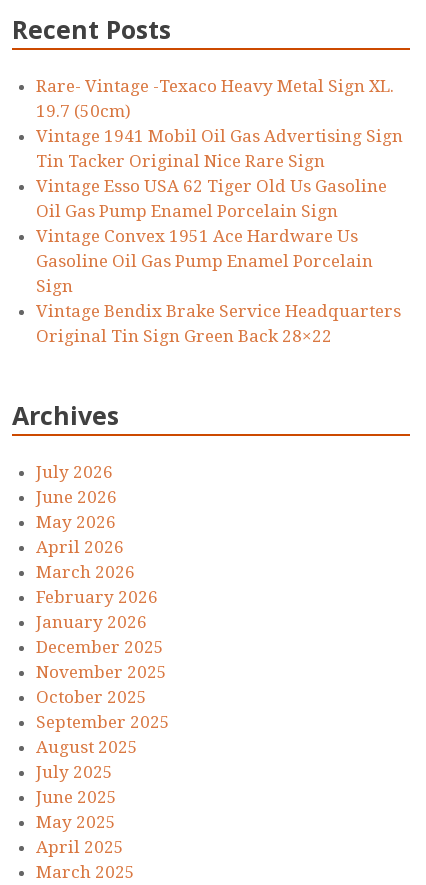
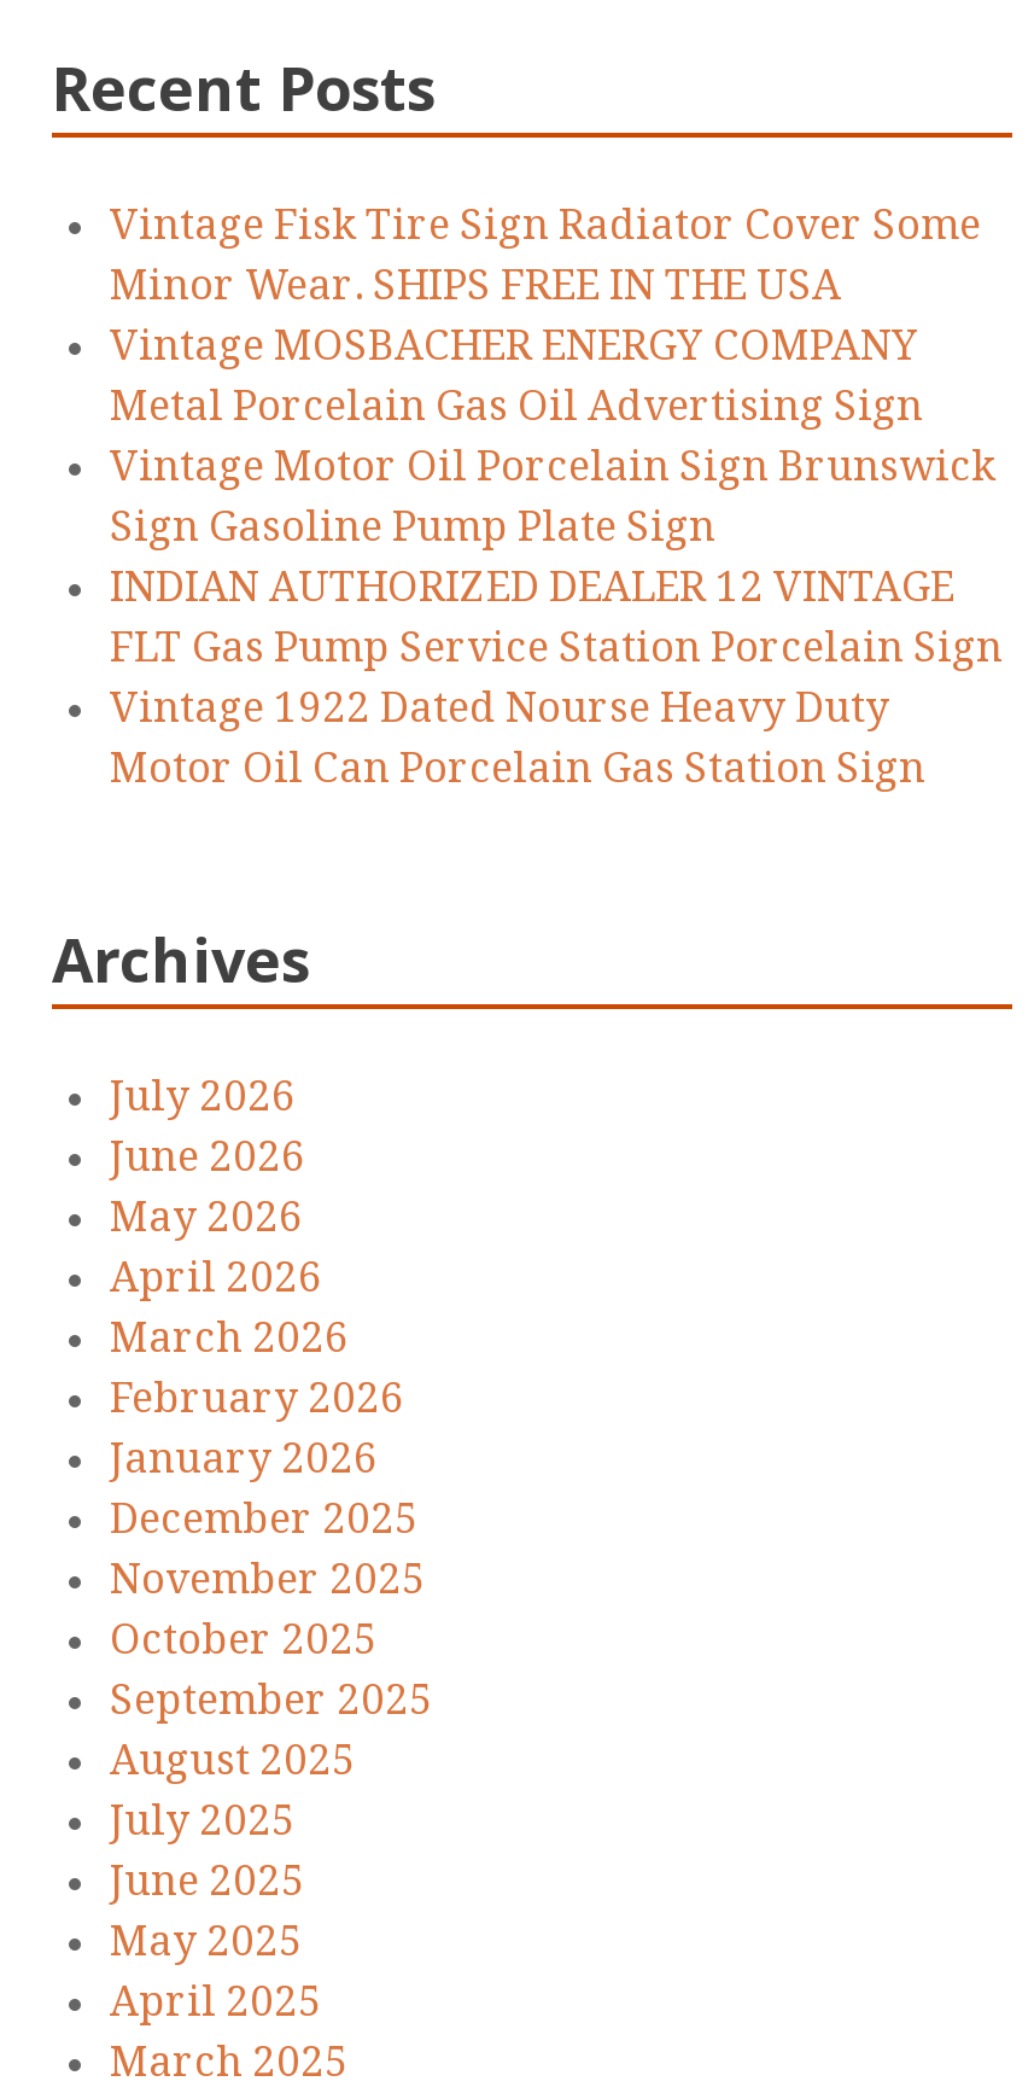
- Rare- Vintage -Texaco Heavy Metal Sign XL.
- 19.7 (50cm)
- Vintage 1941 Mobil Oil Gas Advertising Sign
- Tin Tacker Original Nice Rare Sign
- Vintage Esso USA 62 Tiger Old Us Gasoline
- Oil Gas Pump Enamel Porcelain Sign
- Vintage Convex 1951 Ace Hardware Us
- Gasoline Oil Gas Pump Enamel Porcelain
- Sign
- Vintage Bendix Brake Service Headquarters
- Original Tin Sign Green Back 28×22
+ Vintage Fisk Tire Sign Radiator Cover Some
+ Minor Wear. SHIPS FREE IN THE USA
+ Vintage MOSBACHER ENERGY COMPANY
+ Metal Porcelain Gas Oil Advertising Sign
+ Vintage Motor Oil Porcelain Sign Brunswick
+ Sign Gasoline Pump Plate Sign
+ INDIAN AUTHORIZED DEALER 12 VINTAGE
+ FLT Gas Pump Service Station Porcelain Sign
+ Vintage 1922 Dated Nourse Heavy Duty
+ Motor Oil Can Porcelain Gas Station Sign
